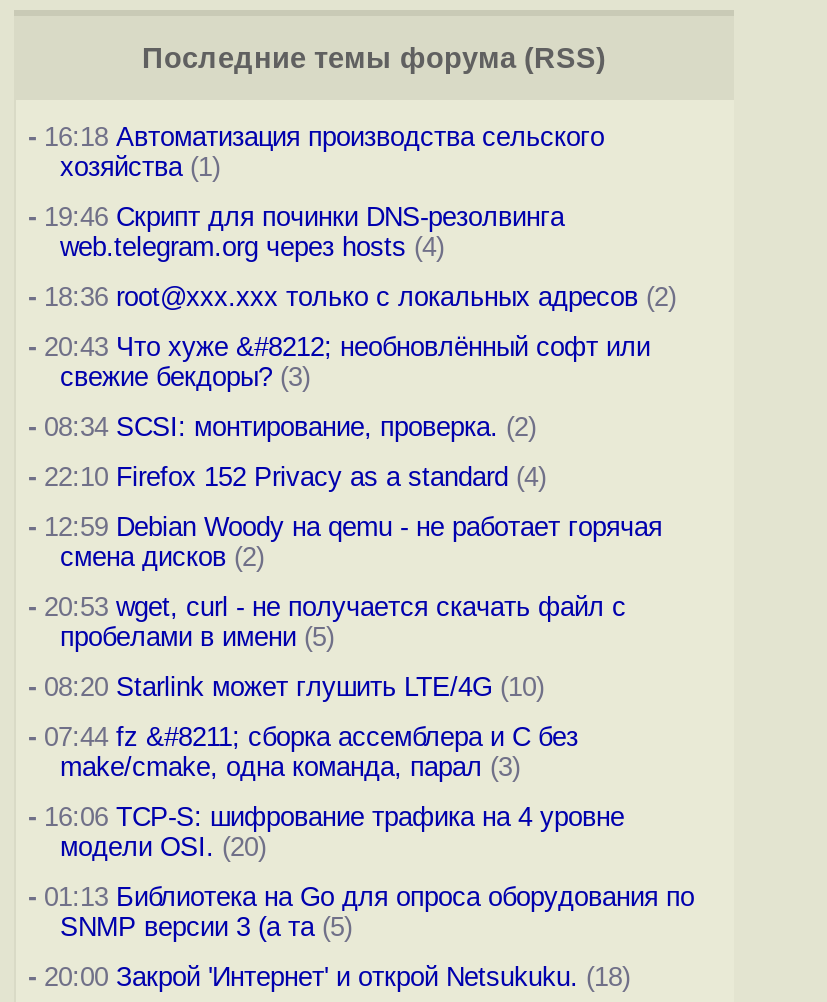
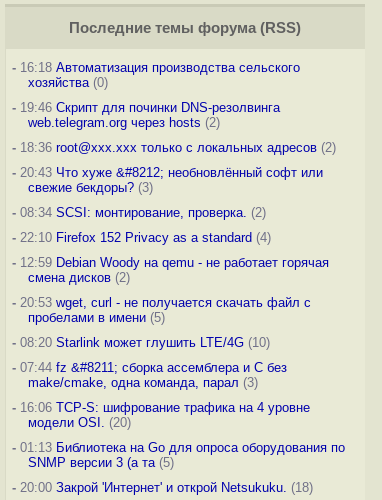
- хозяйства (1)
+ хозяйства (0)

- web.telegram.org через hosts (4)
+ web.telegram.org через hosts (2)
